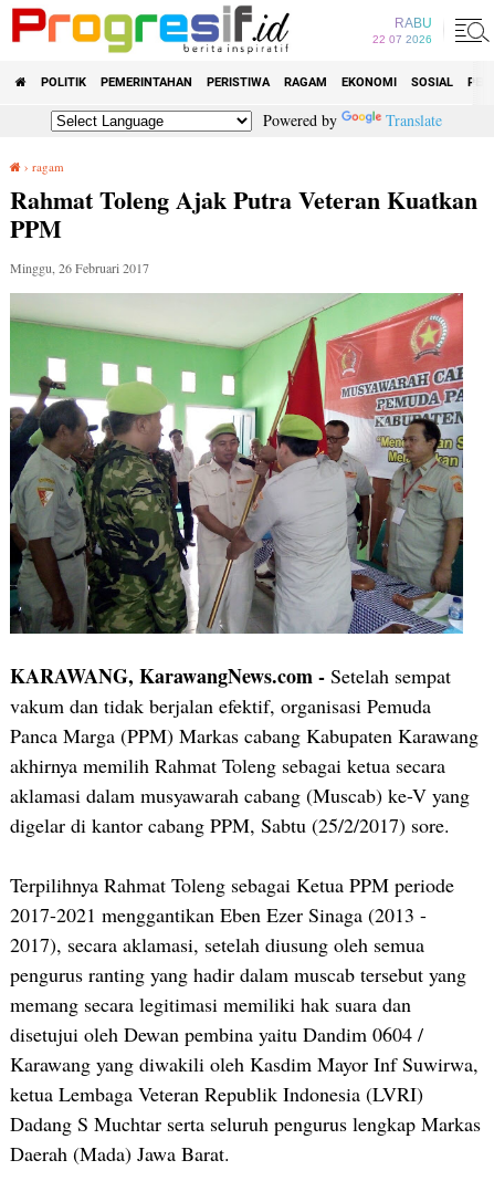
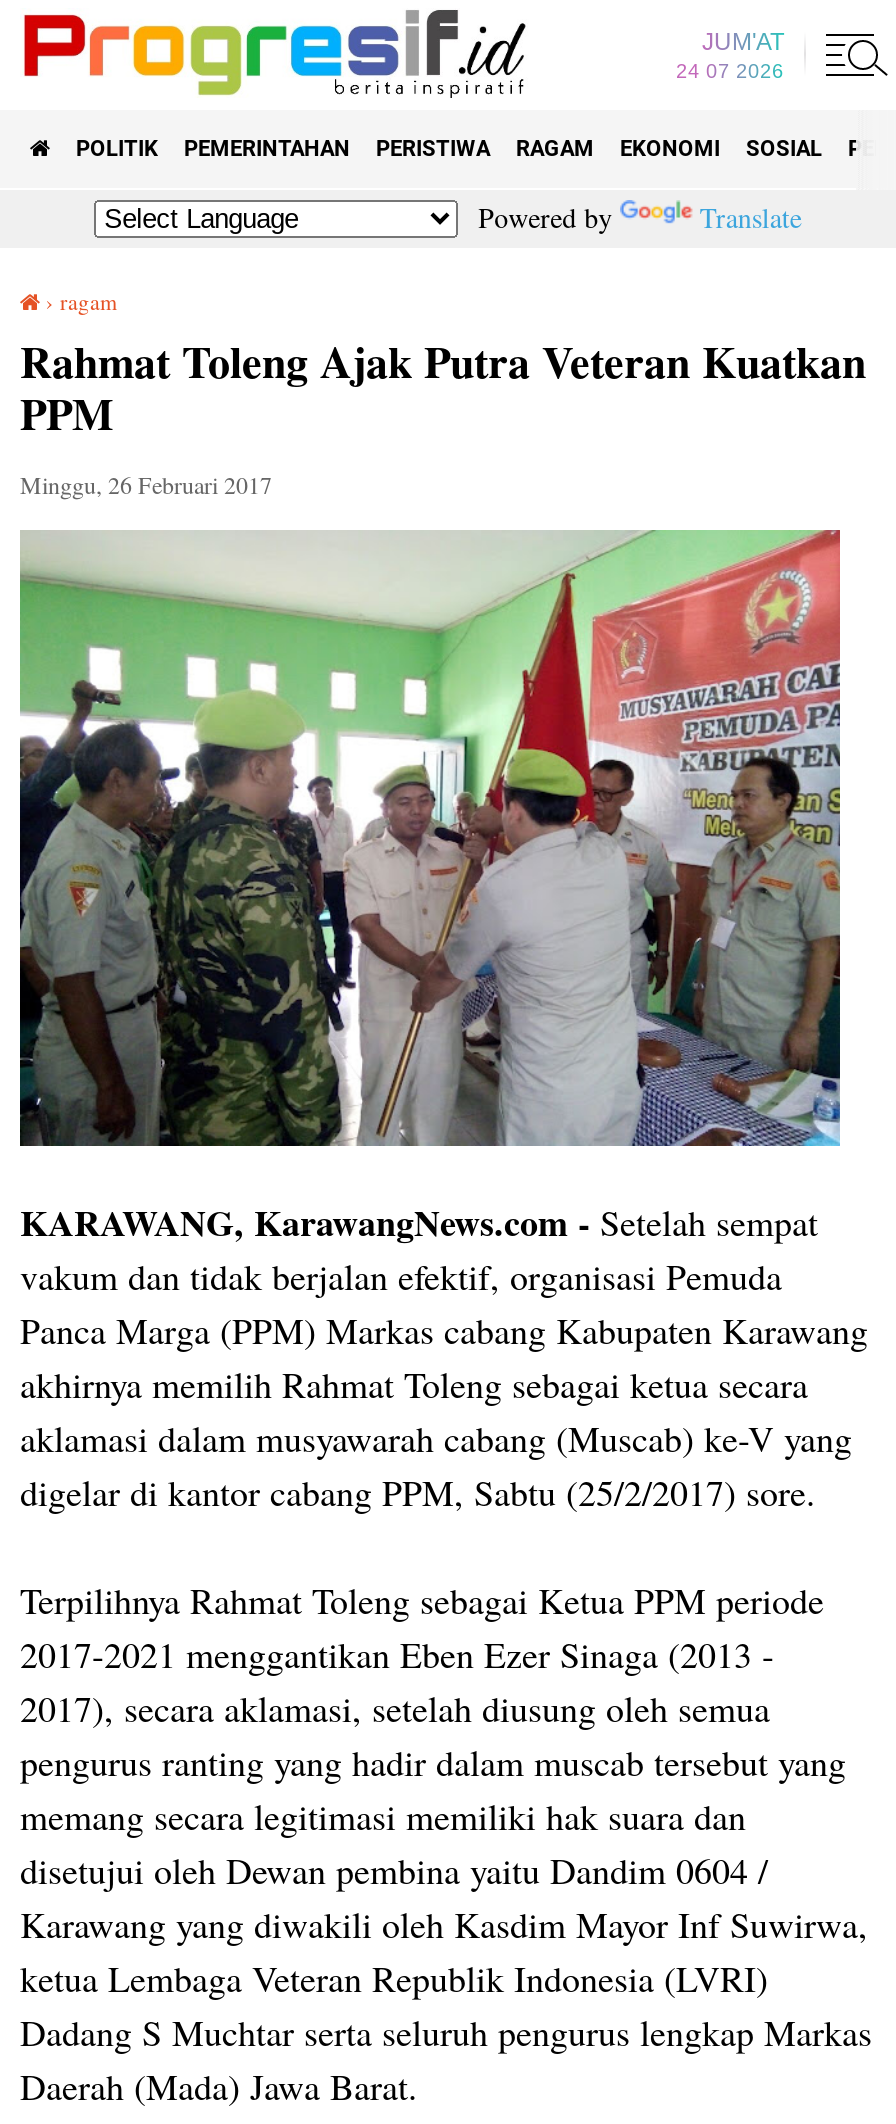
- RABU
- 22 07 2026
+ JUM'AT
+ 24 07 2026
